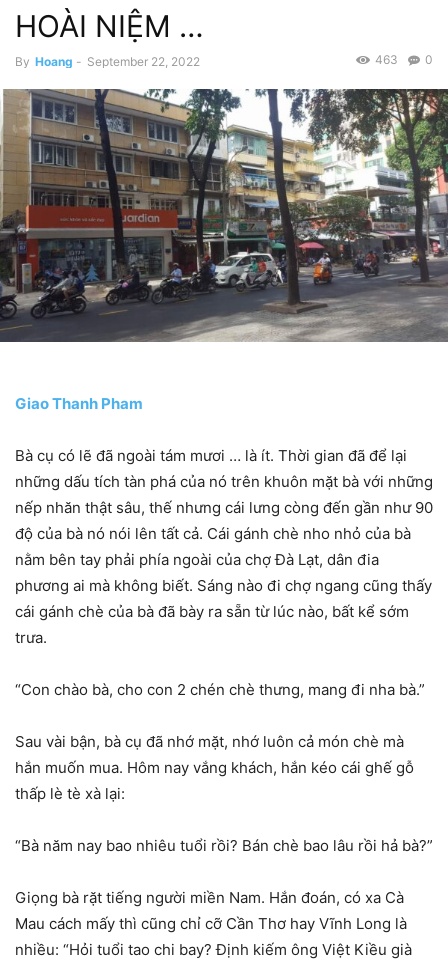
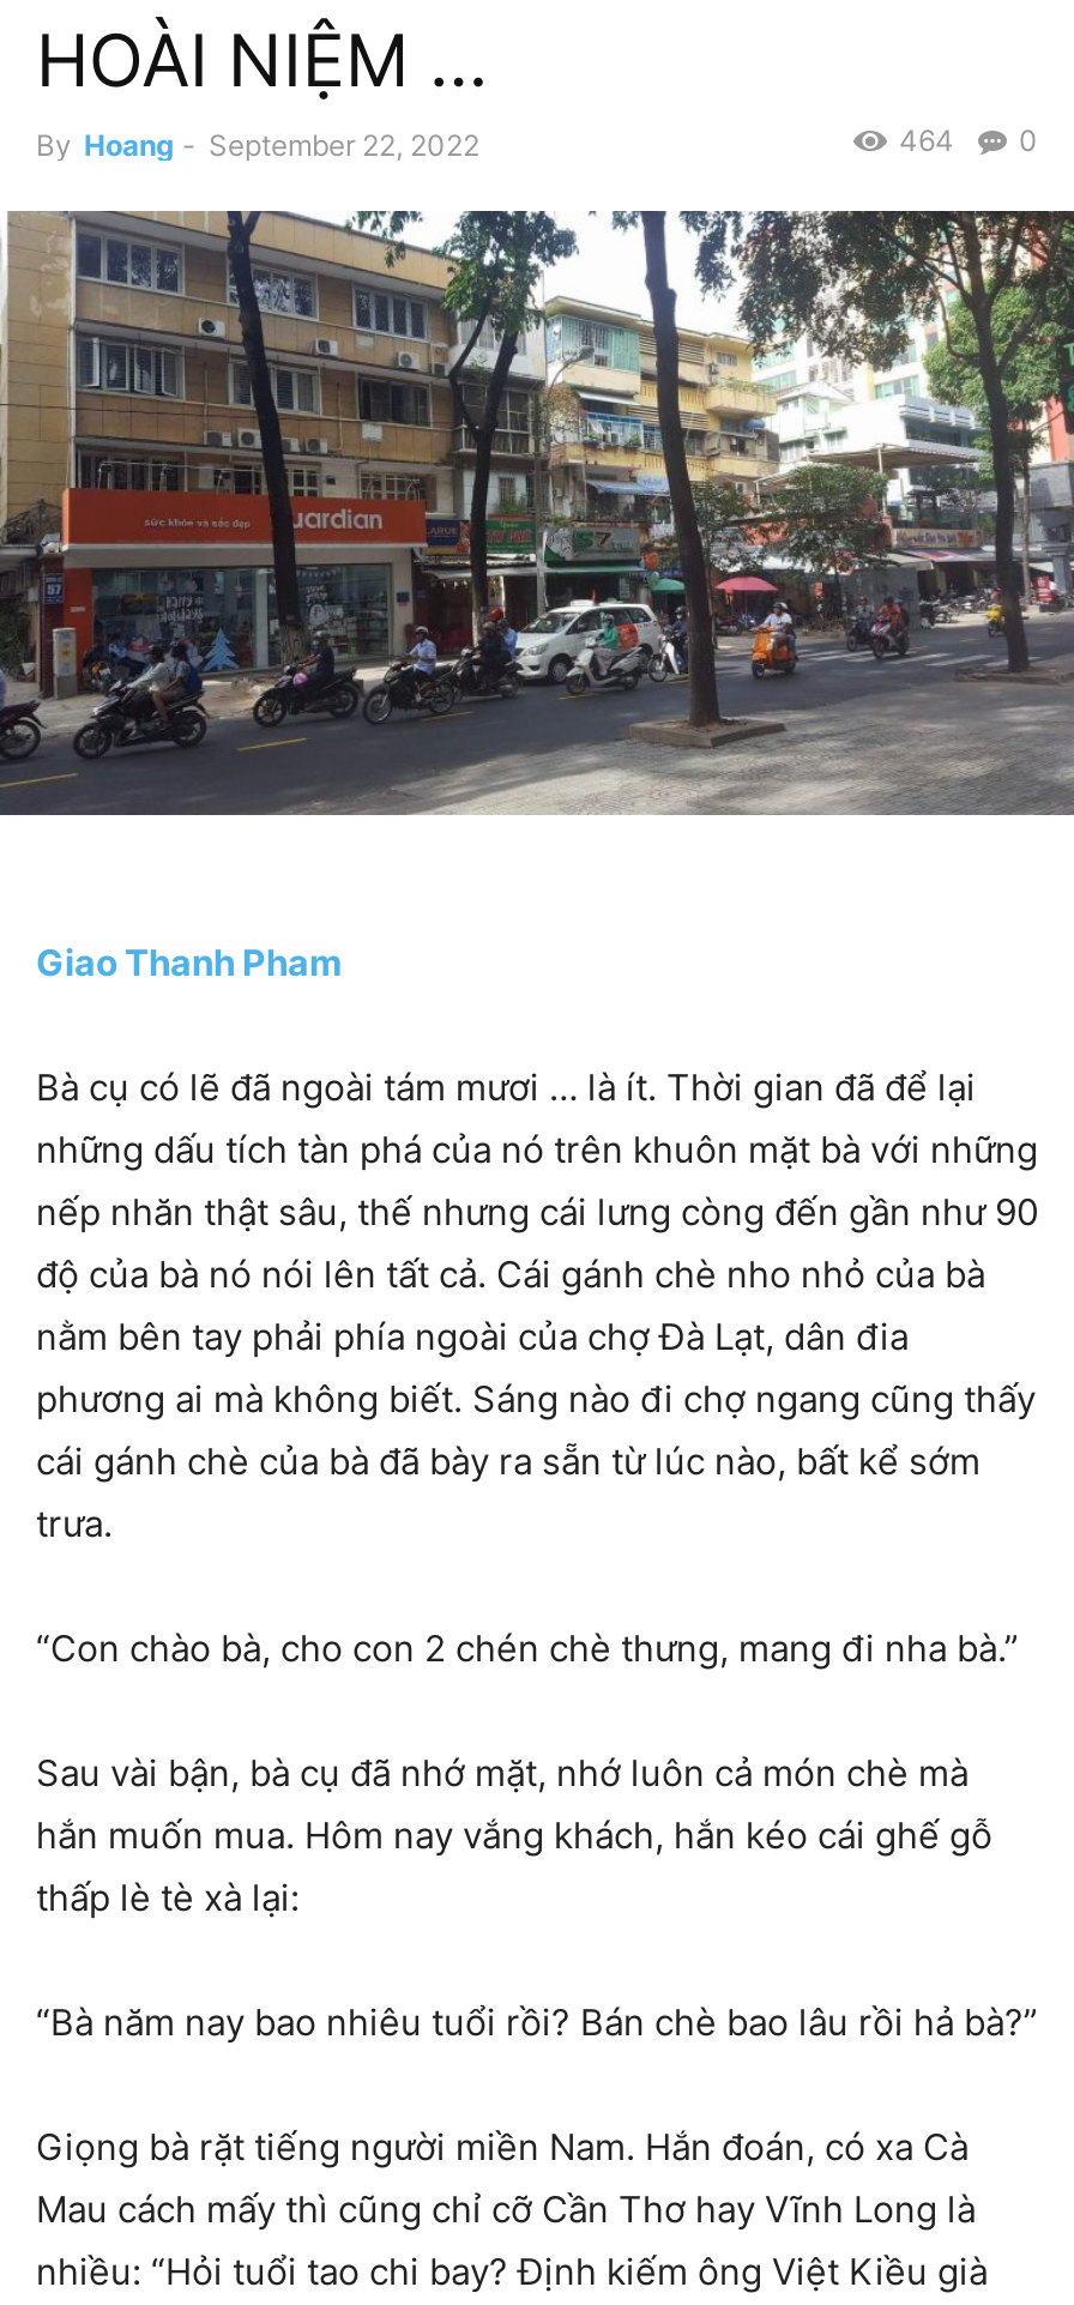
- 463 0
+ 464 0
